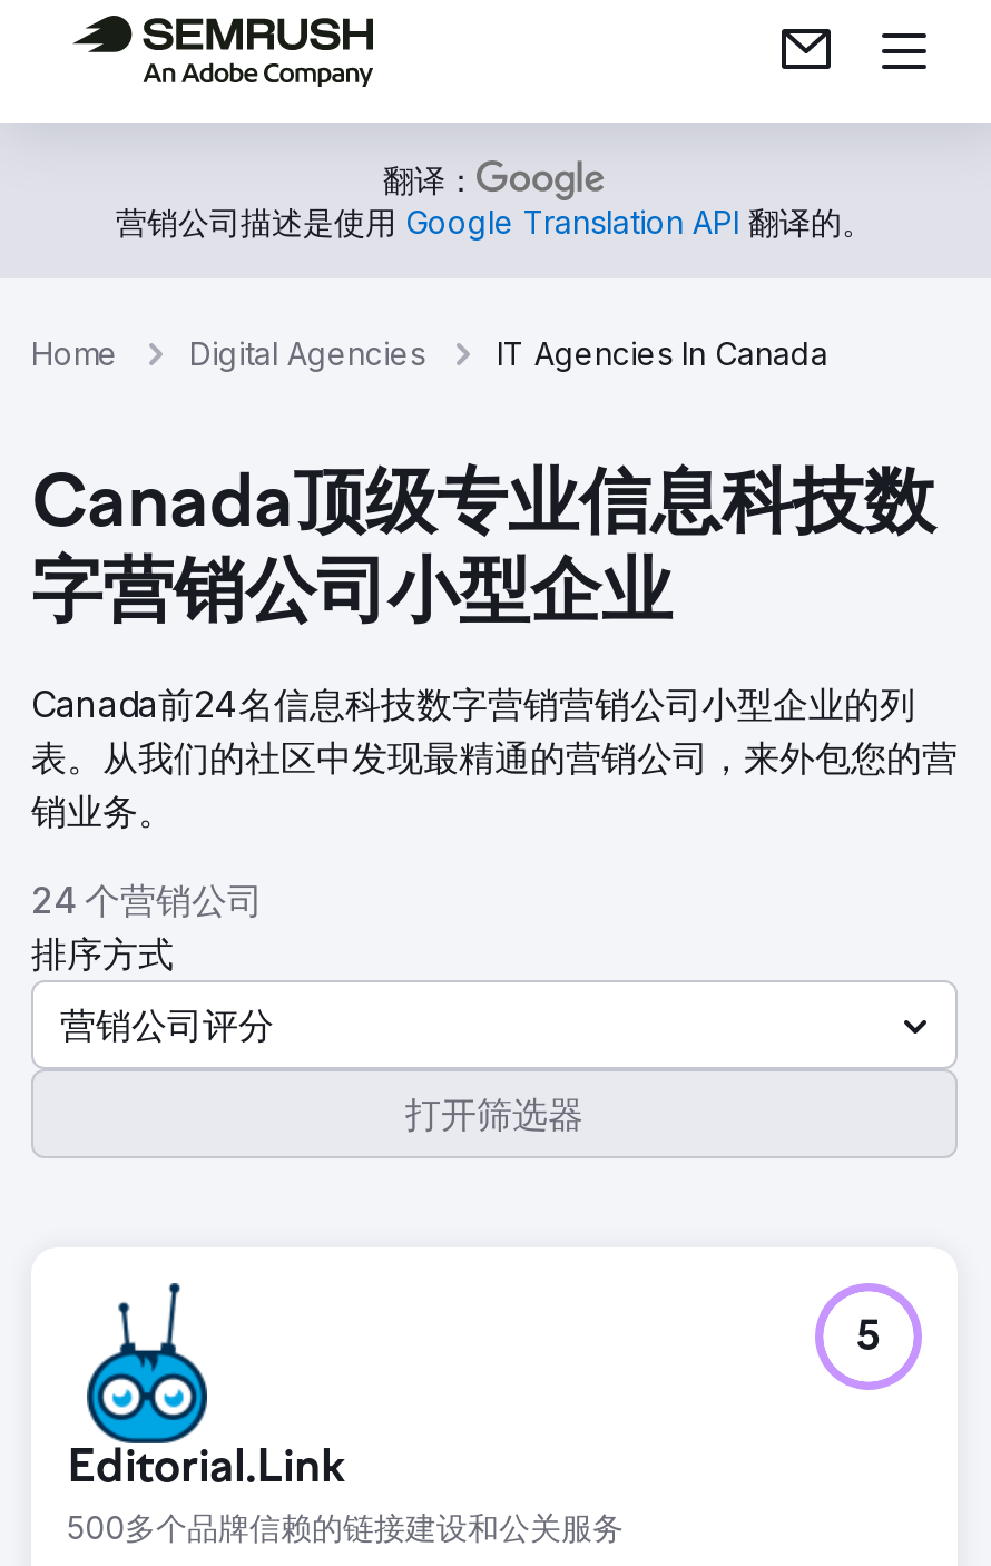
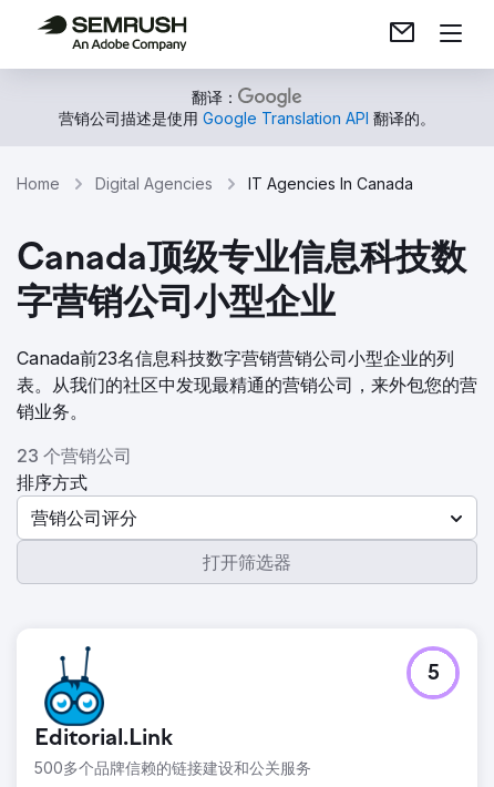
- Canada前24名信息科技数字营销营销公司小型企业的列
+ Canada前23名信息科技数字营销营销公司小型企业的列

- 24 个营销公司
+ 23 个营销公司
